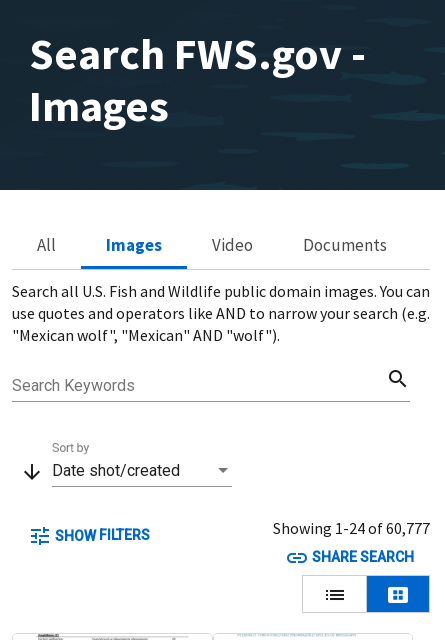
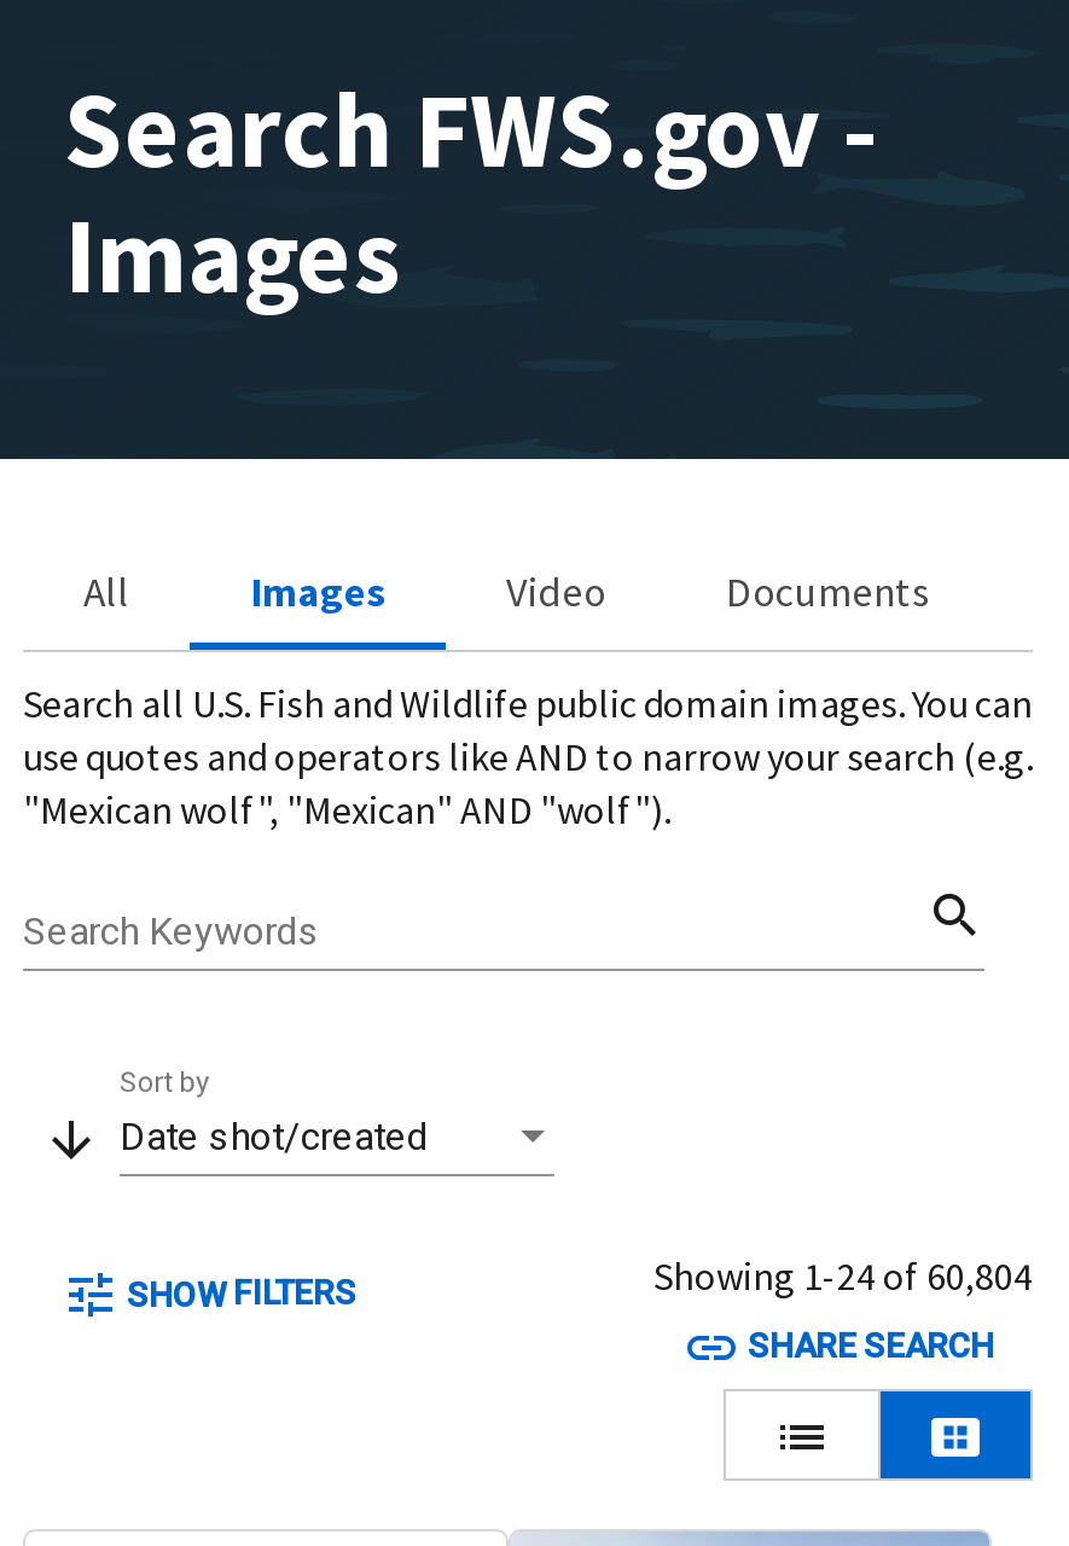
- Showing 1-24 of 60,777
+ Showing 1-24 of 60,804
